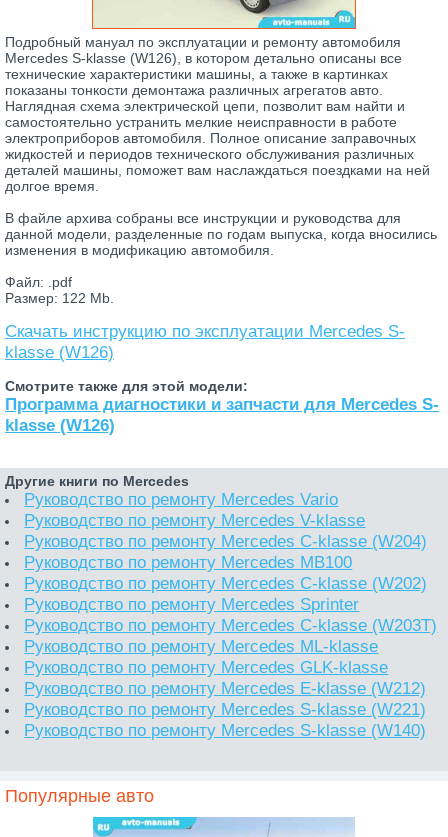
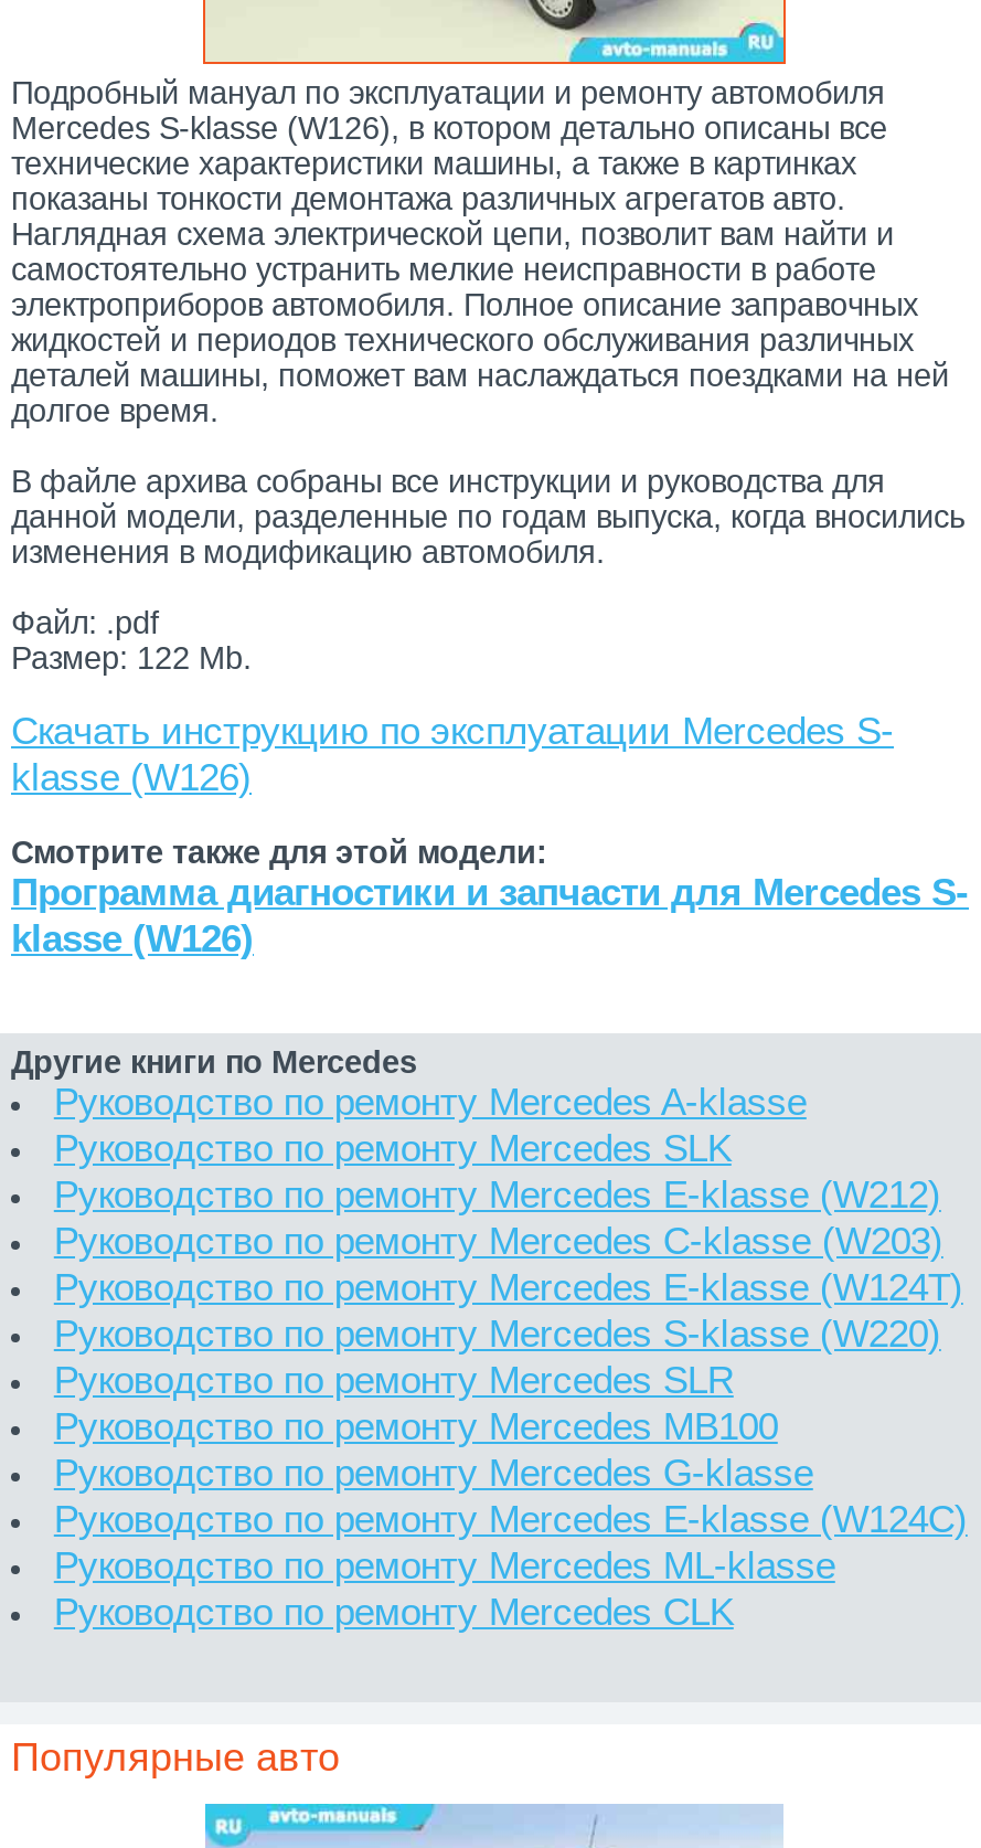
- Руководство по ремонту Mercedes Vario
- Руководство по ремонту Mercedes V-klasse
- Руководство по ремонту Mercedes C-klasse (W204)
+ Руководство по ремонту Mercedes A-klasse
+ Руководство по ремонту Mercedes SLK
+ Руководство по ремонту Mercedes C-klasse (W203)
+ Руководство по ремонту Mercedes E-klasse (W124T)
+ Руководство по ремонту Mercedes S-klasse (W220)
+ Руководство по ремонту Mercedes SLR

moved down: Руководство по ремонту Mercedes MB100

- Руководство по ремонту Mercedes C-klasse (W202)
- Руководство по ремонту Mercedes Sprinter
- Руководство по ремонту Mercedes C-klasse (W203T)
+ Руководство по ремонту Mercedes G-klasse
+ Руководство по ремонту Mercedes E-klasse (W124C)

moved down: Руководство по ремонту Mercedes ML-klasse

- Руководство по ремонту Mercedes GLK-klasse
- Руководство по ремонту Mercedes S-klasse (W221)
- Руководство по ремонту Mercedes S-klasse (W140)
+ Руководство по ремонту Mercedes CLK

moved up: Руководство по ремонту Mercedes E-klasse (W212)
